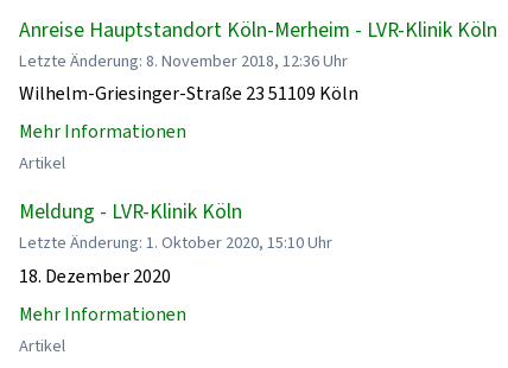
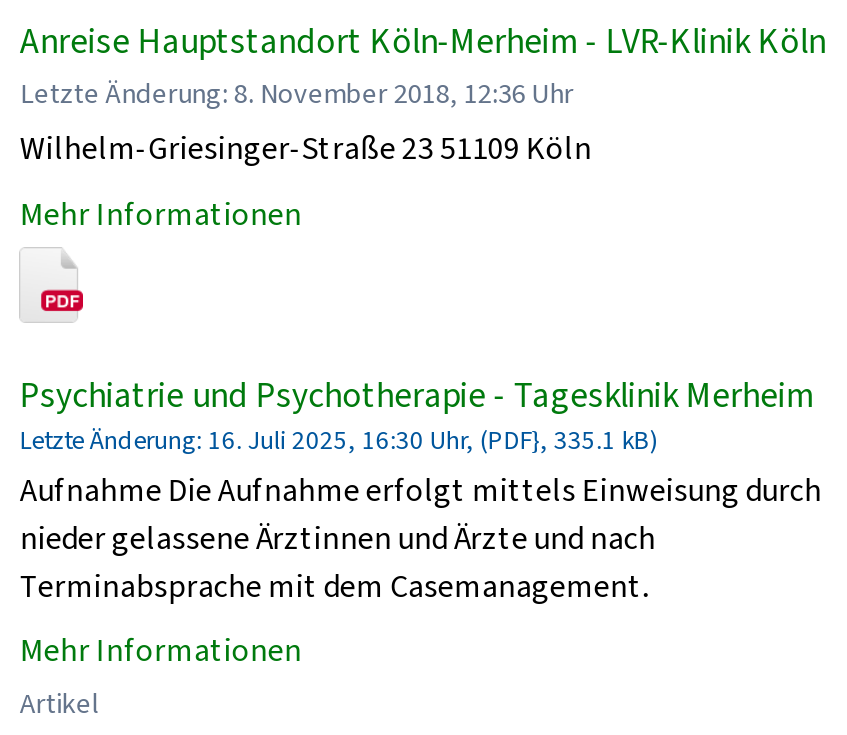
- Artikel
- Meldung - LVR-Klinik Köln
- Letzte Änderung: 1. Oktober 2020, 15:10 Uhr
- 18. Dezember 2020
+ Psychiatrie und Psychotherapie - Tagesklinik Merheim
+ Letzte Änderung: 16. Juli 2025, 16:30 Uhr, (PDF}, 335.1 kB)
+ Aufnahme Die Aufnahme erfolgt mittels Einweisung durch
+ nieder gelassene Ärztinnen und Ärzte und nach
+ Terminabsprache mit dem Casemanagement.
